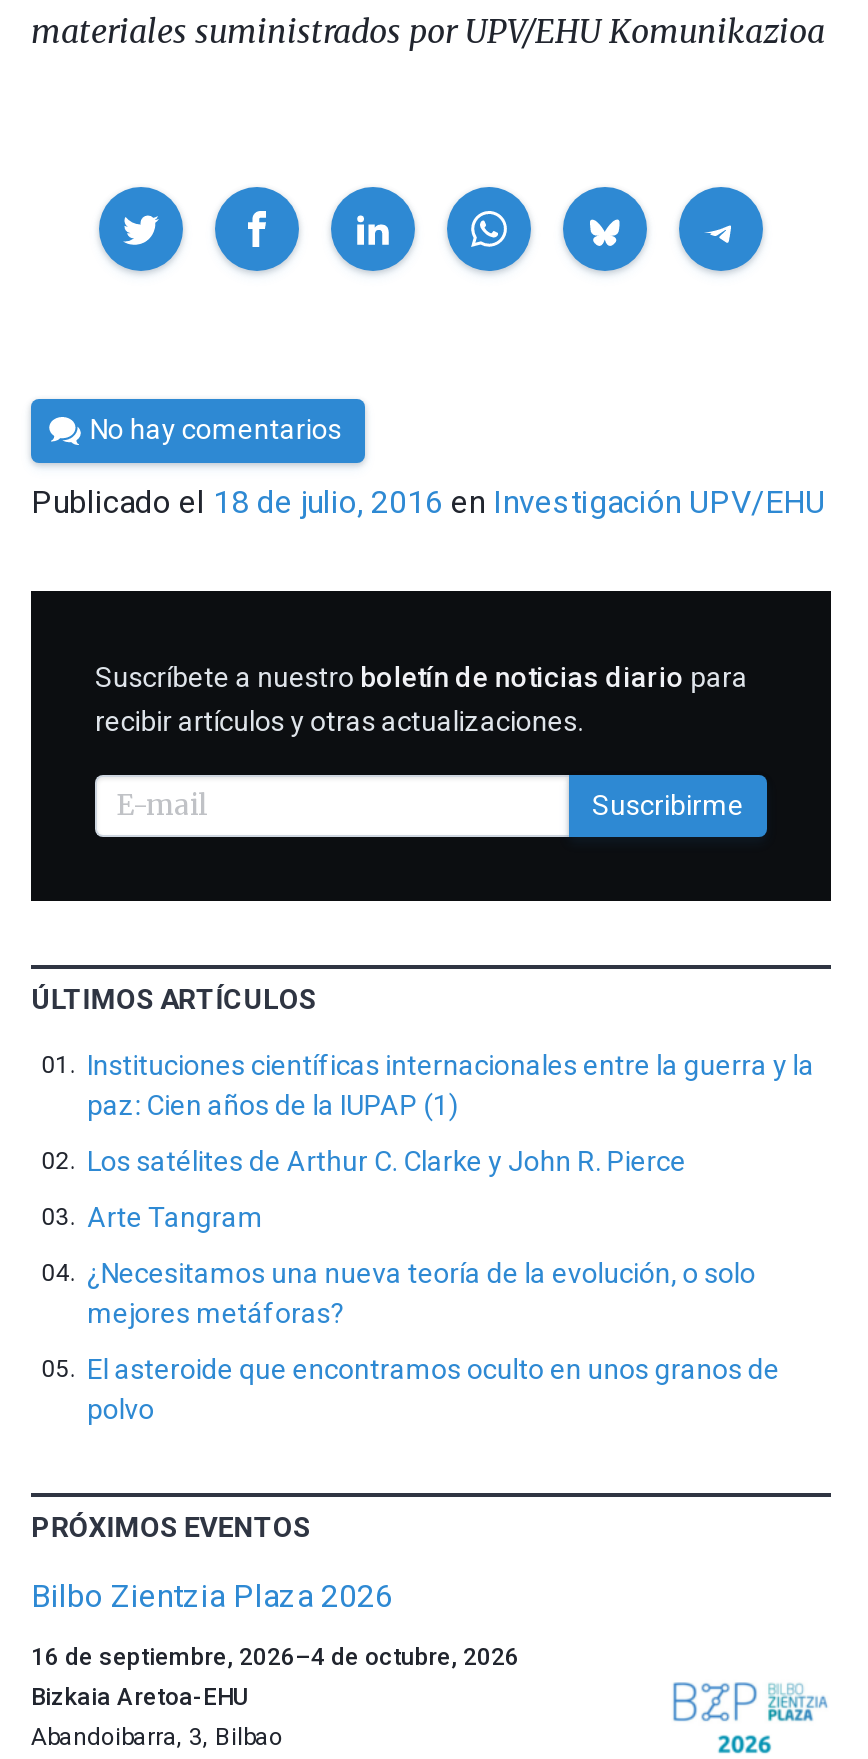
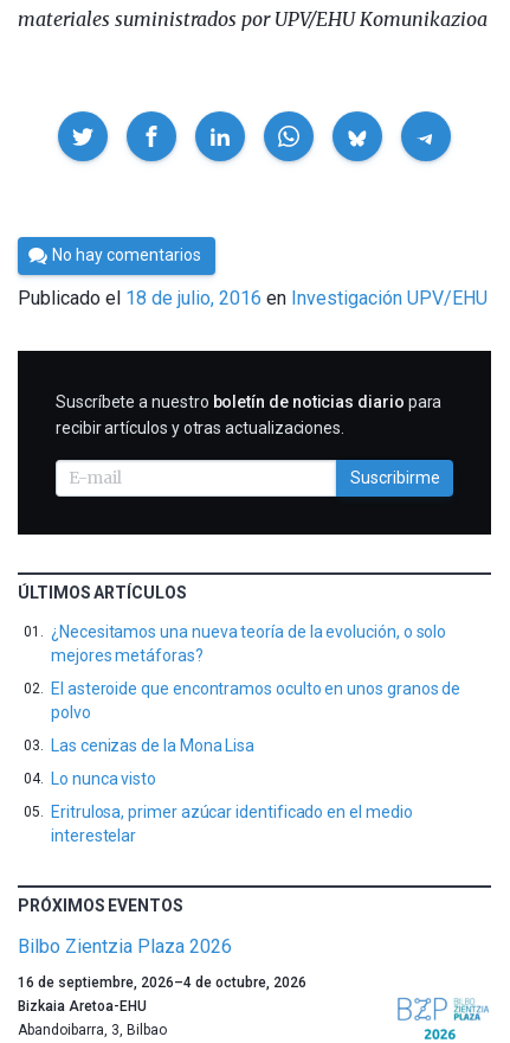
- Instituciones científicas internacionales entre la guerra y la
- paz: Cien años de la IUPAP (1)
- Los satélites de Arthur C. Clarke y John R. Pierce
- Arte Tangram

moved up: ¿Necesitamos una nueva teoría de la evolución, o solo | mejores metáforas? | El asteroide que encontramos oculto en unos granos de | polvo

+ Las cenizas de la Mona Lisa
+ Lo nunca visto
+ Eritrulosa, primer azúcar identificado en el medio
+ interestelar
